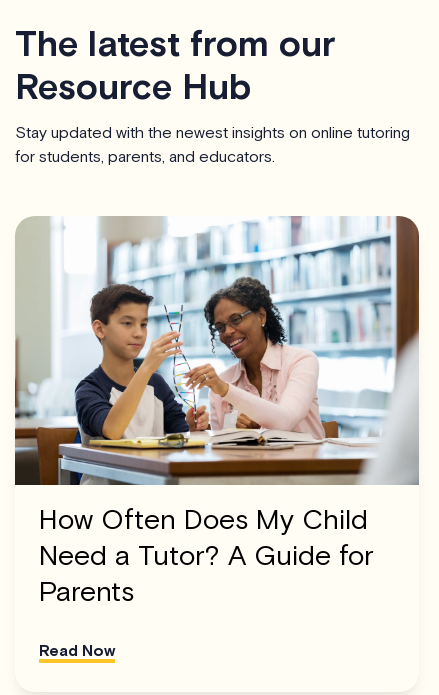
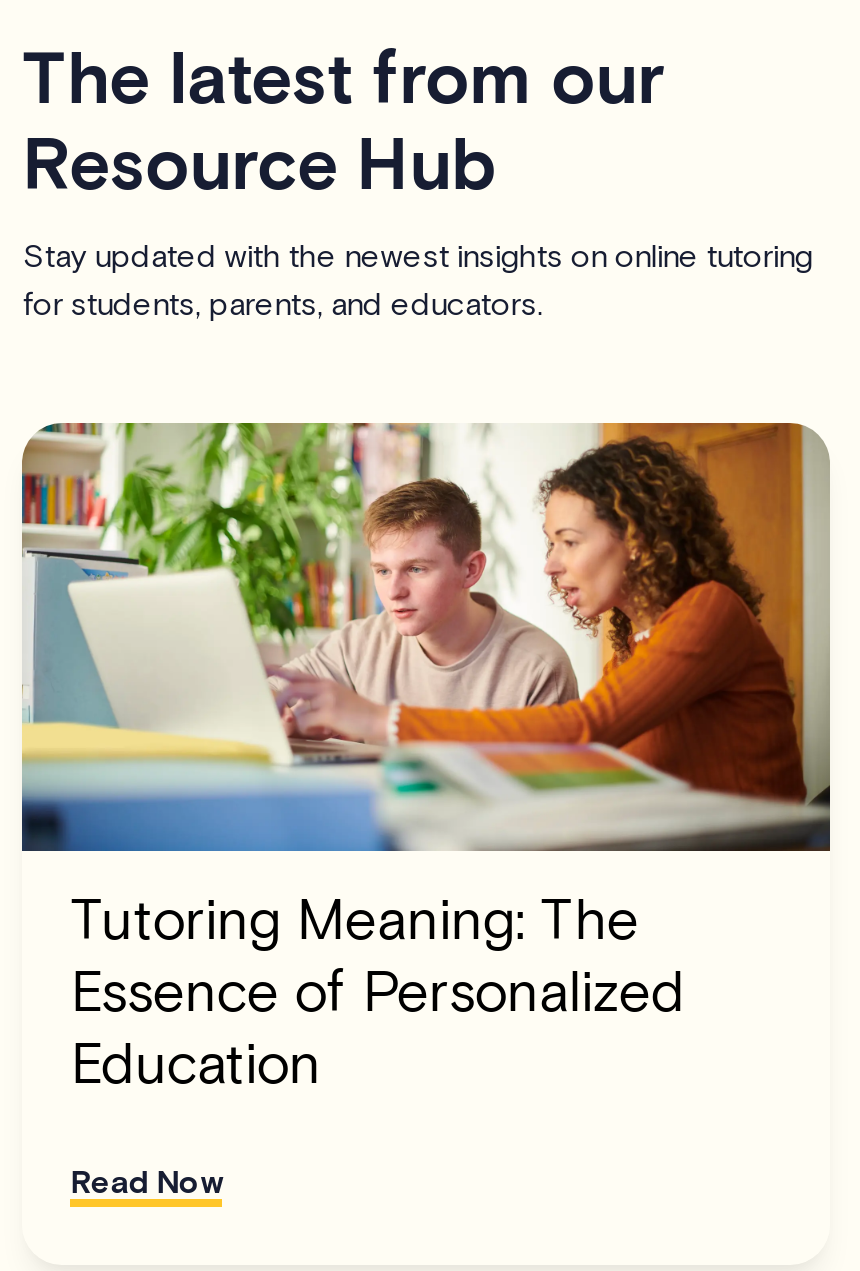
- [image]
- How Often Does My Child
- Need a Tutor? A Guide for
- Parents
+ [image]
+ Tutoring Meaning: The
+ Essence of Personalized
+ Education
